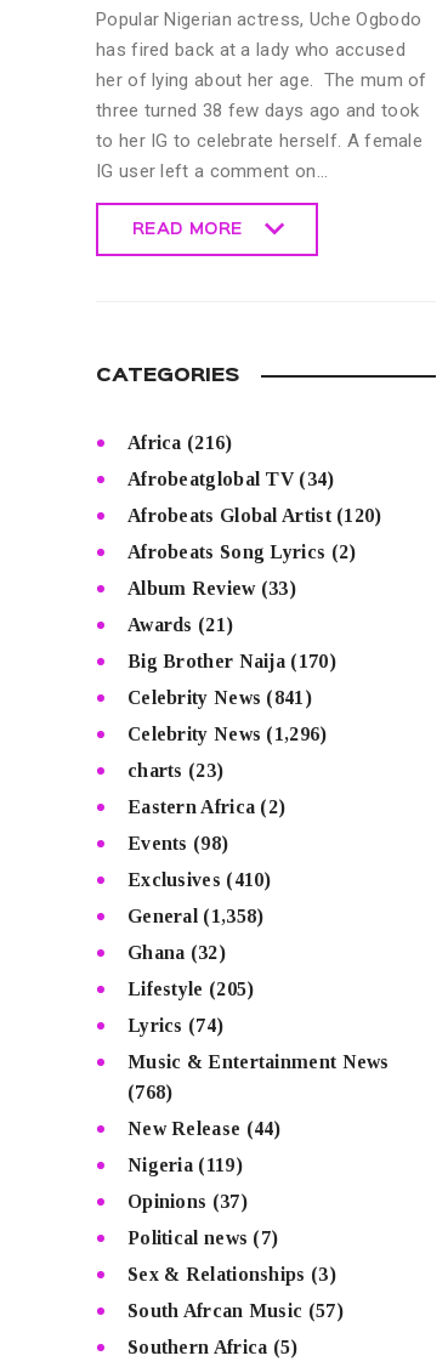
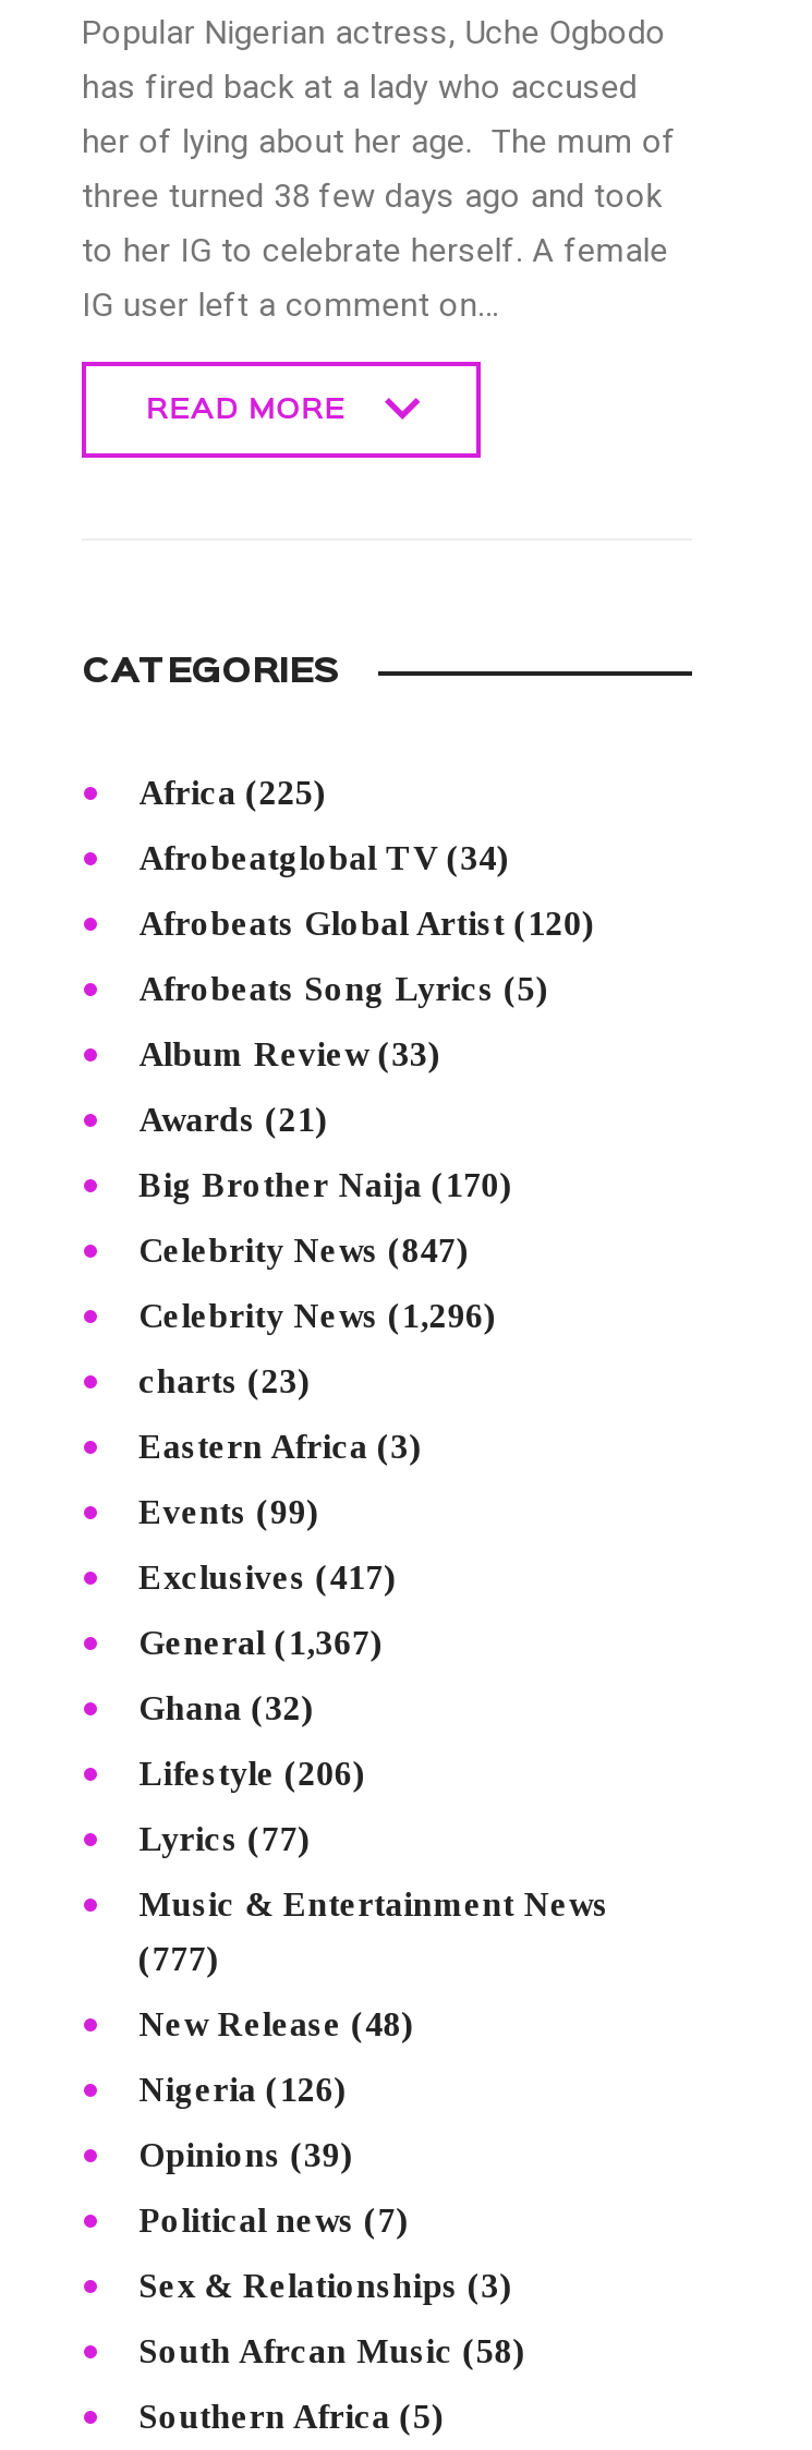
- Africa (216)
+ Africa (225)

- Afrobeats Song Lyrics (2)
+ Afrobeats Song Lyrics (5)

- Celebrity News (841)
+ Celebrity News (847)

- Eastern Africa (2)
+ Eastern Africa (3)

- Events (98)
+ Events (99)

- Exclusives (410)
+ Exclusives (417)

- General (1,358)
+ General (1,367)

- Lifestyle (205)
+ Lifestyle (206)

- Lyrics (74)
+ Lyrics (77)

- (768)
+ (777)

- New Release (44)
+ New Release (48)

- Nigeria (119)
+ Nigeria (126)

- Opinions (37)
+ Opinions (39)

- South Afrcan Music (57)
+ South Afrcan Music (58)
